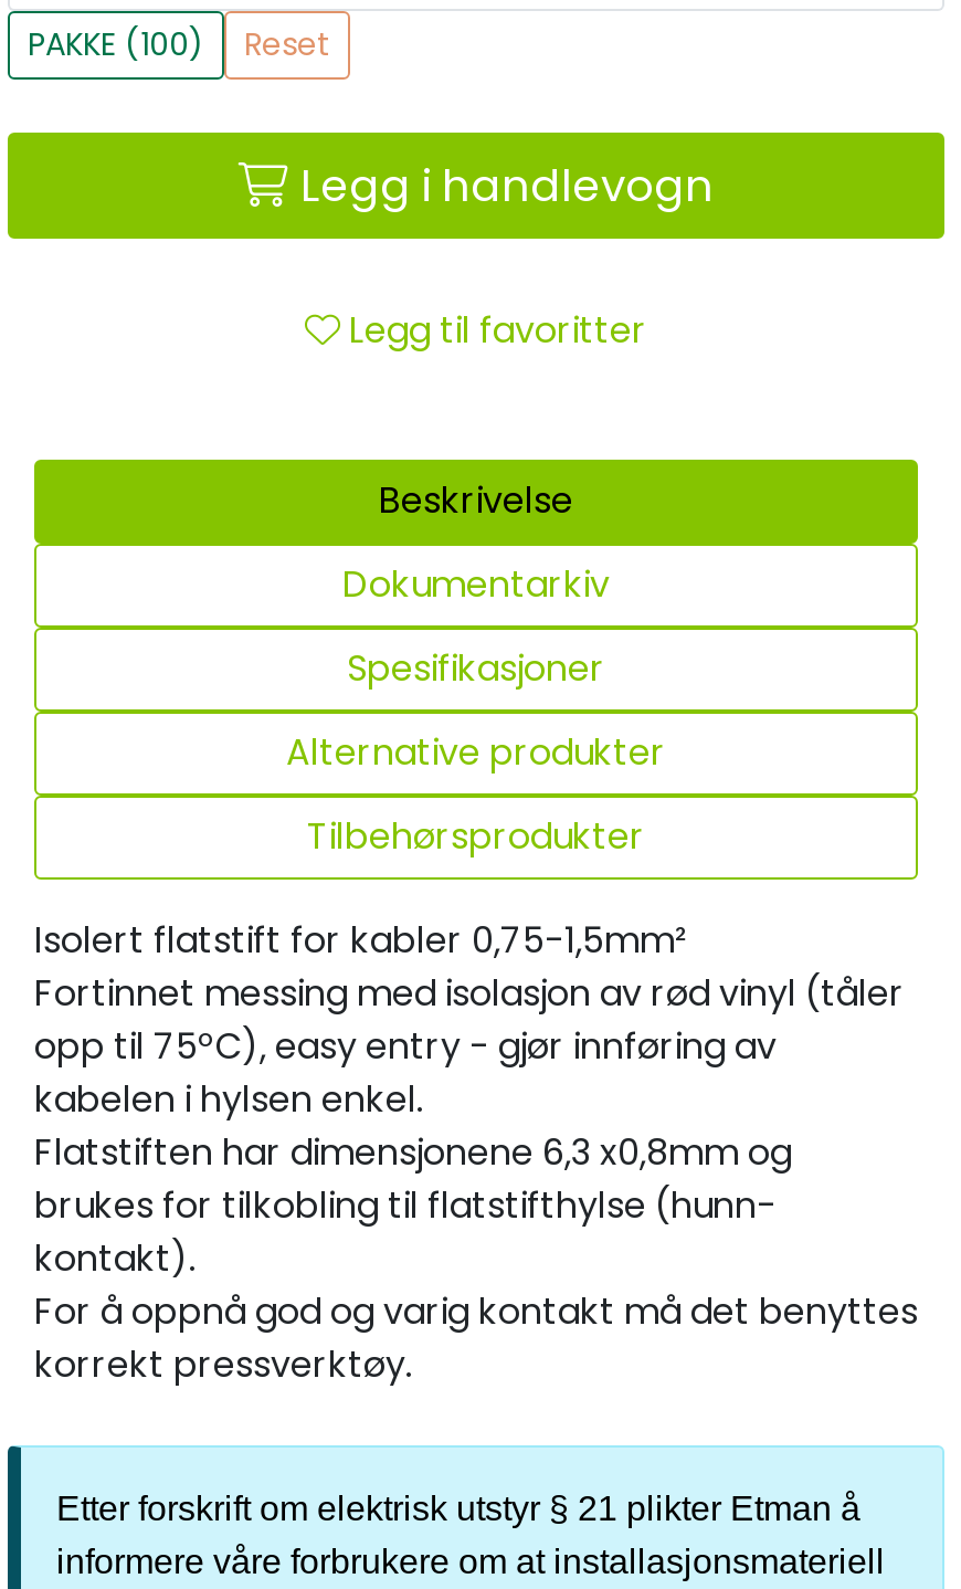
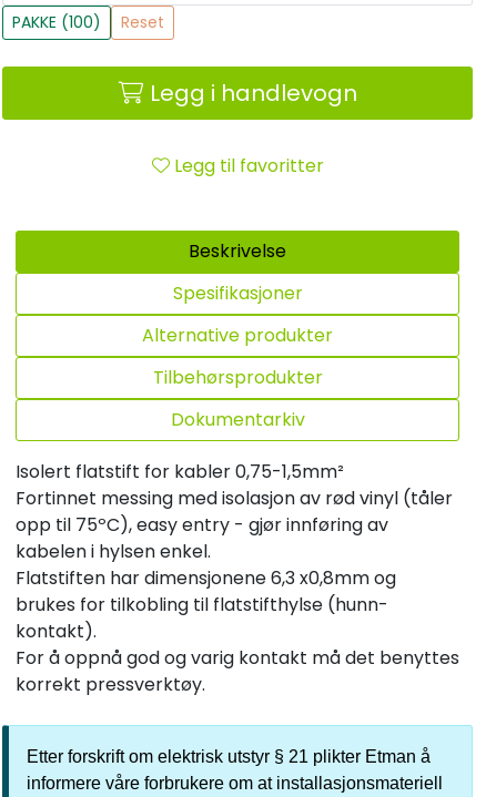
moved down: Dokumentarkiv

moved up: Spesifikasjoner | Alternative produkter | Tilbehørsprodukter
